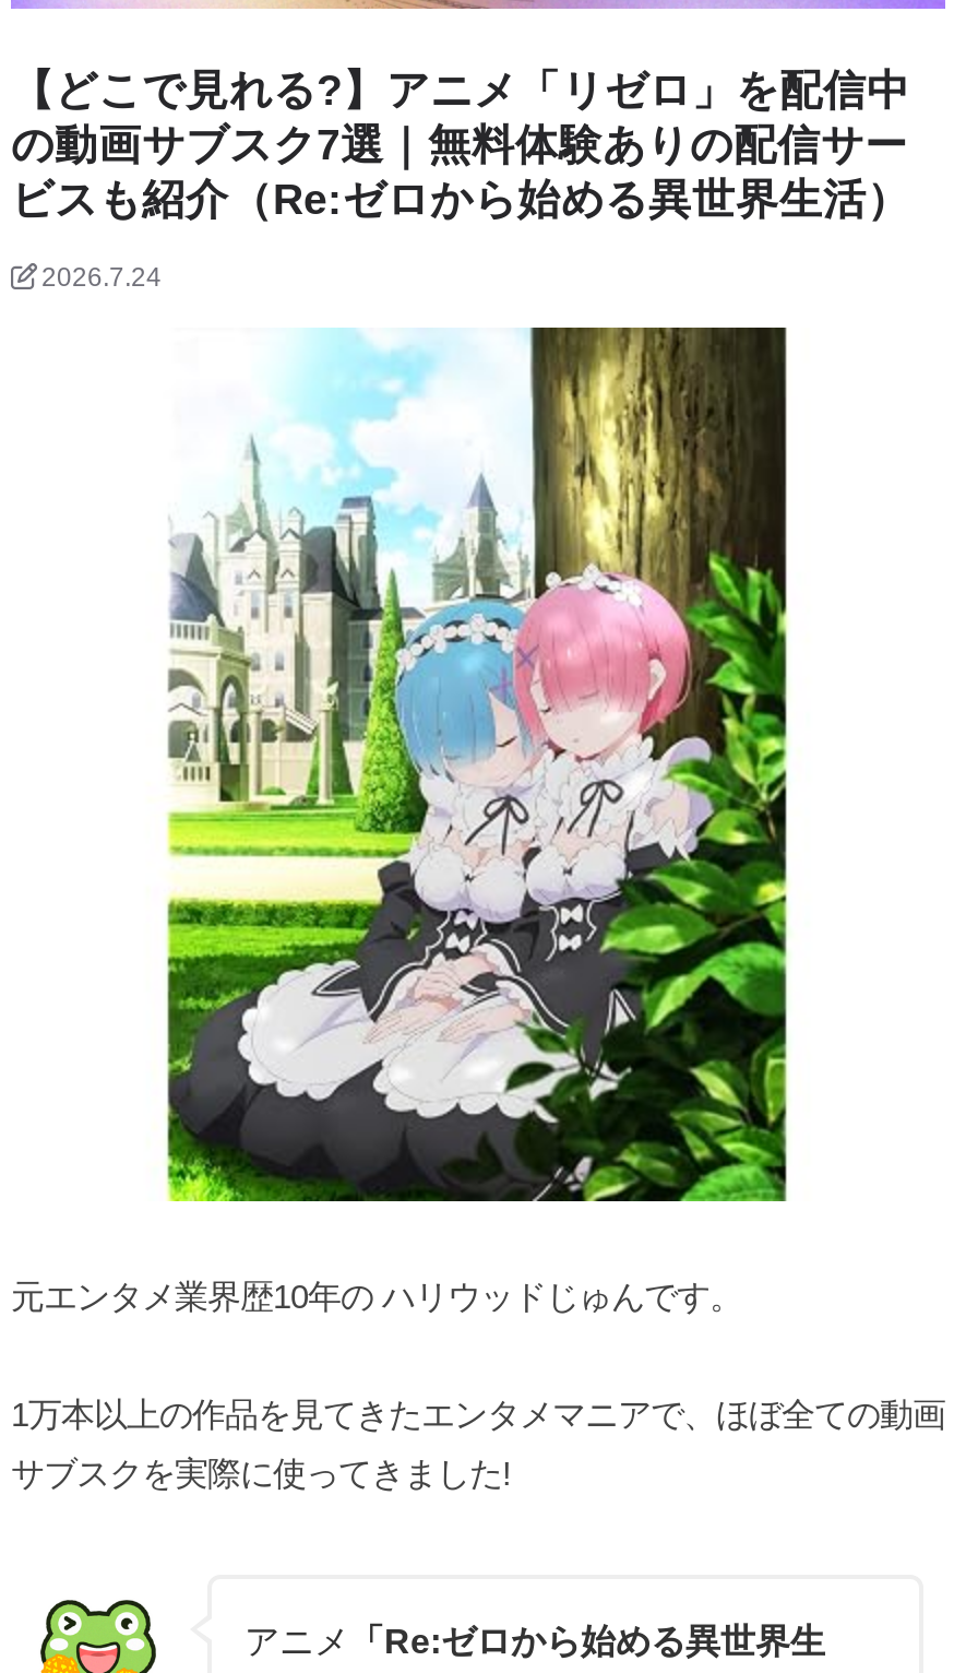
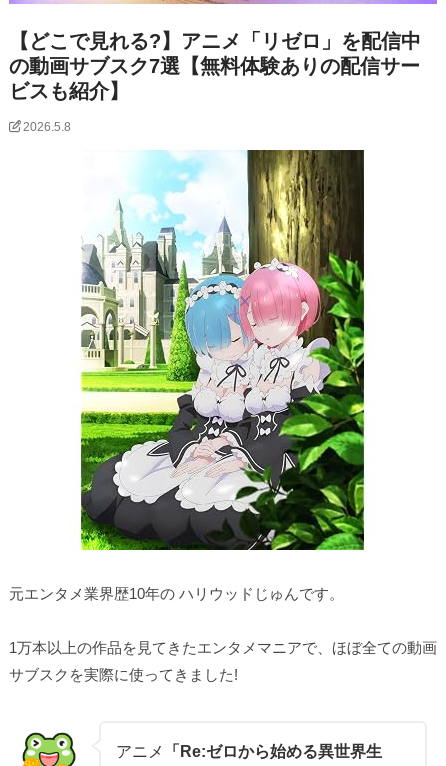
- の動画サブスク7選｜無料体験ありの配信サー
- ビスも紹介（Re:ゼロから始める異世界生活）
+ の動画サブスク7選【無料体験ありの配信サー
+ ビスも紹介】

- 2026.7.24
+ 2026.5.8
